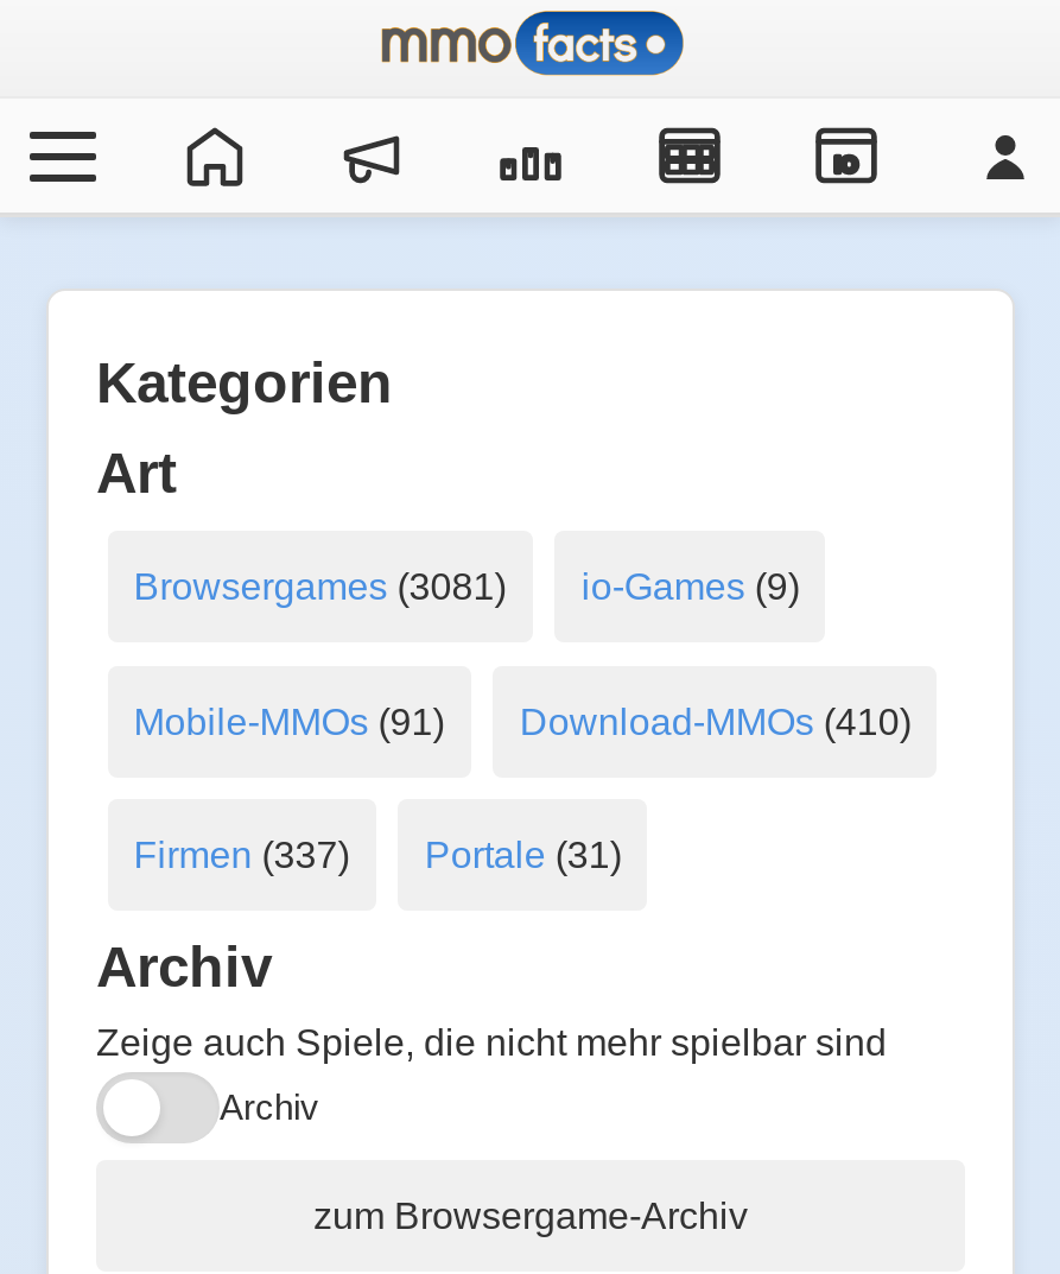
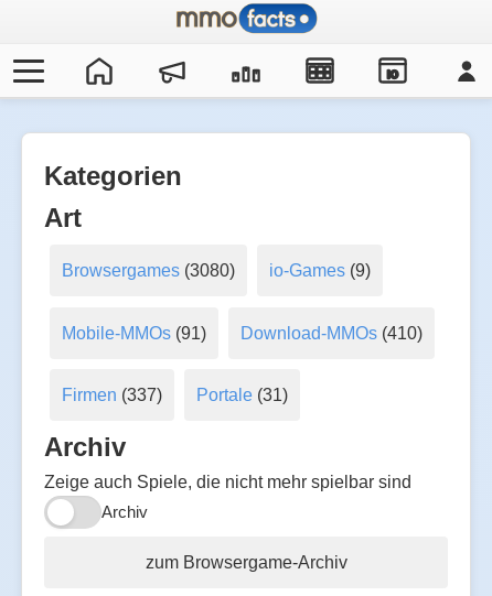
- Browsergames (3081)
+ Browsergames (3080)
